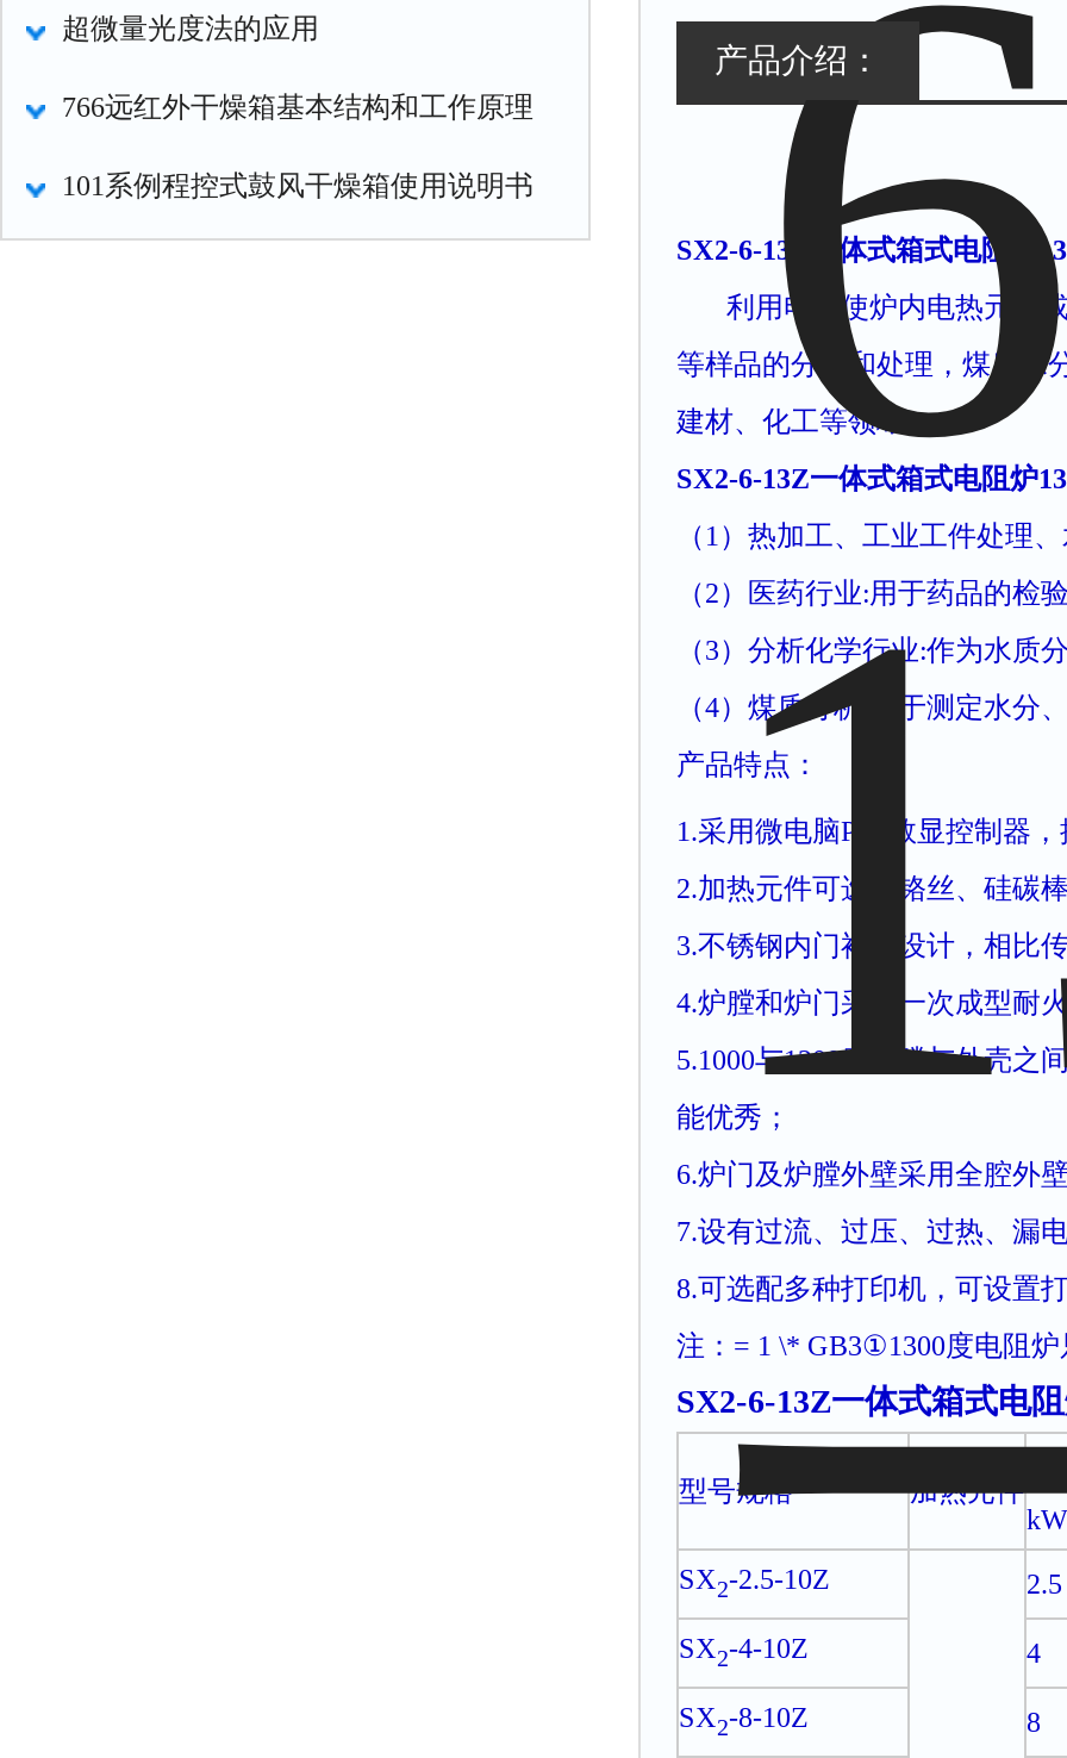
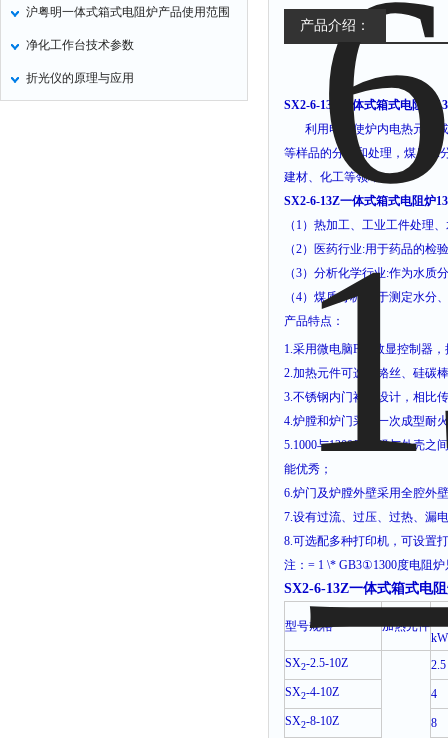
- 超微量光度法的应用
+ 沪粤明一体式箱式电阻炉产品使用范围

- 766远红外干燥箱基本结构和工作原理
+ 净化工作台技术参数

- 101系例程控式鼓风干燥箱使用说明书
+ 折光仪的原理与应用
